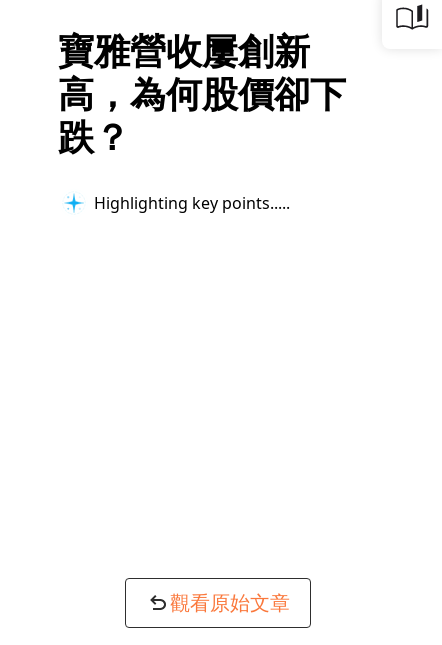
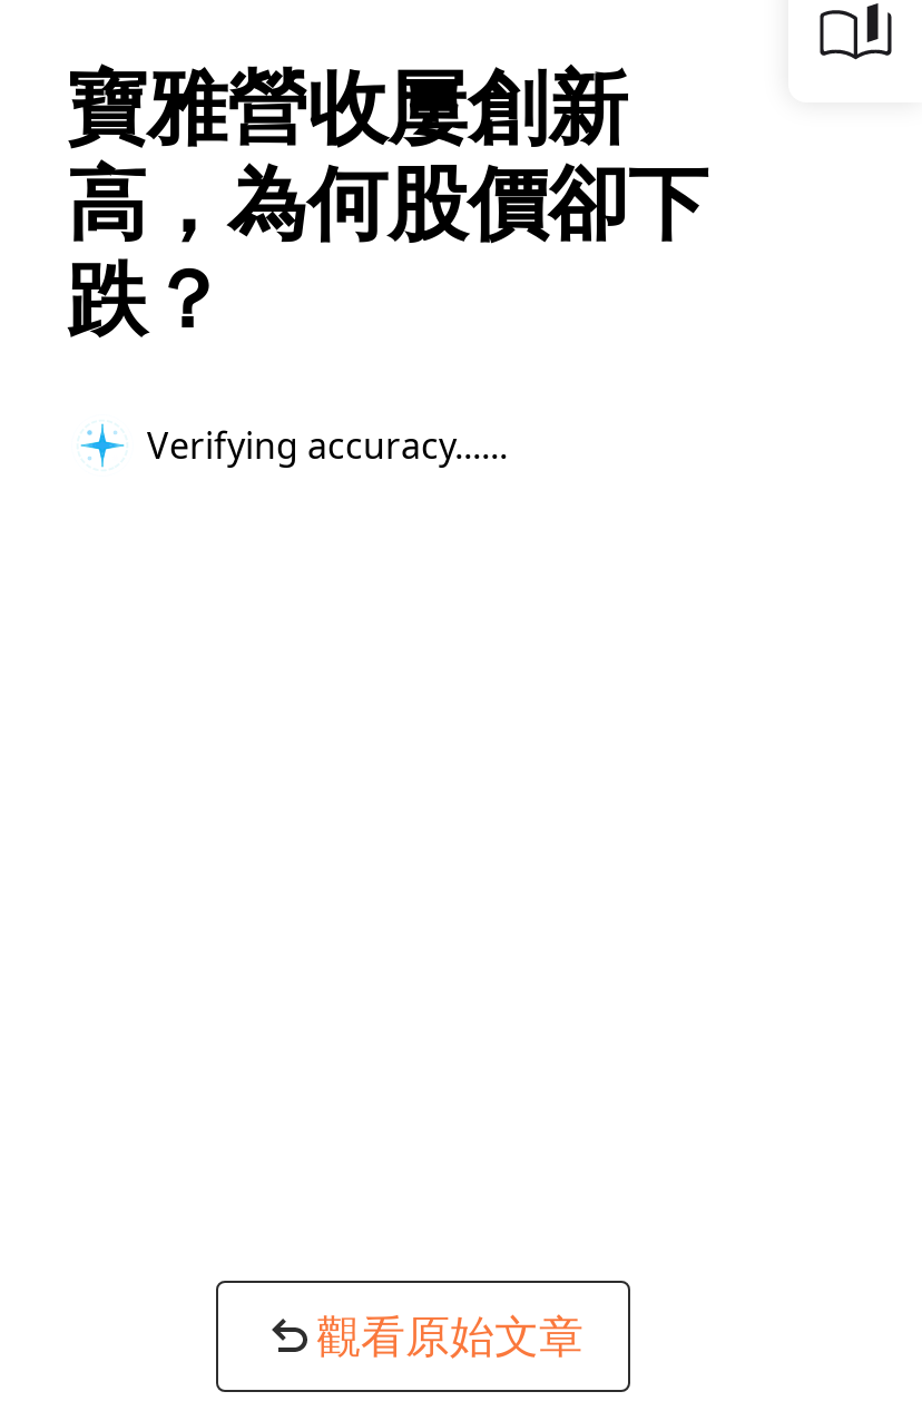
- Highlighting key points...
+ Verifying accuracy...
